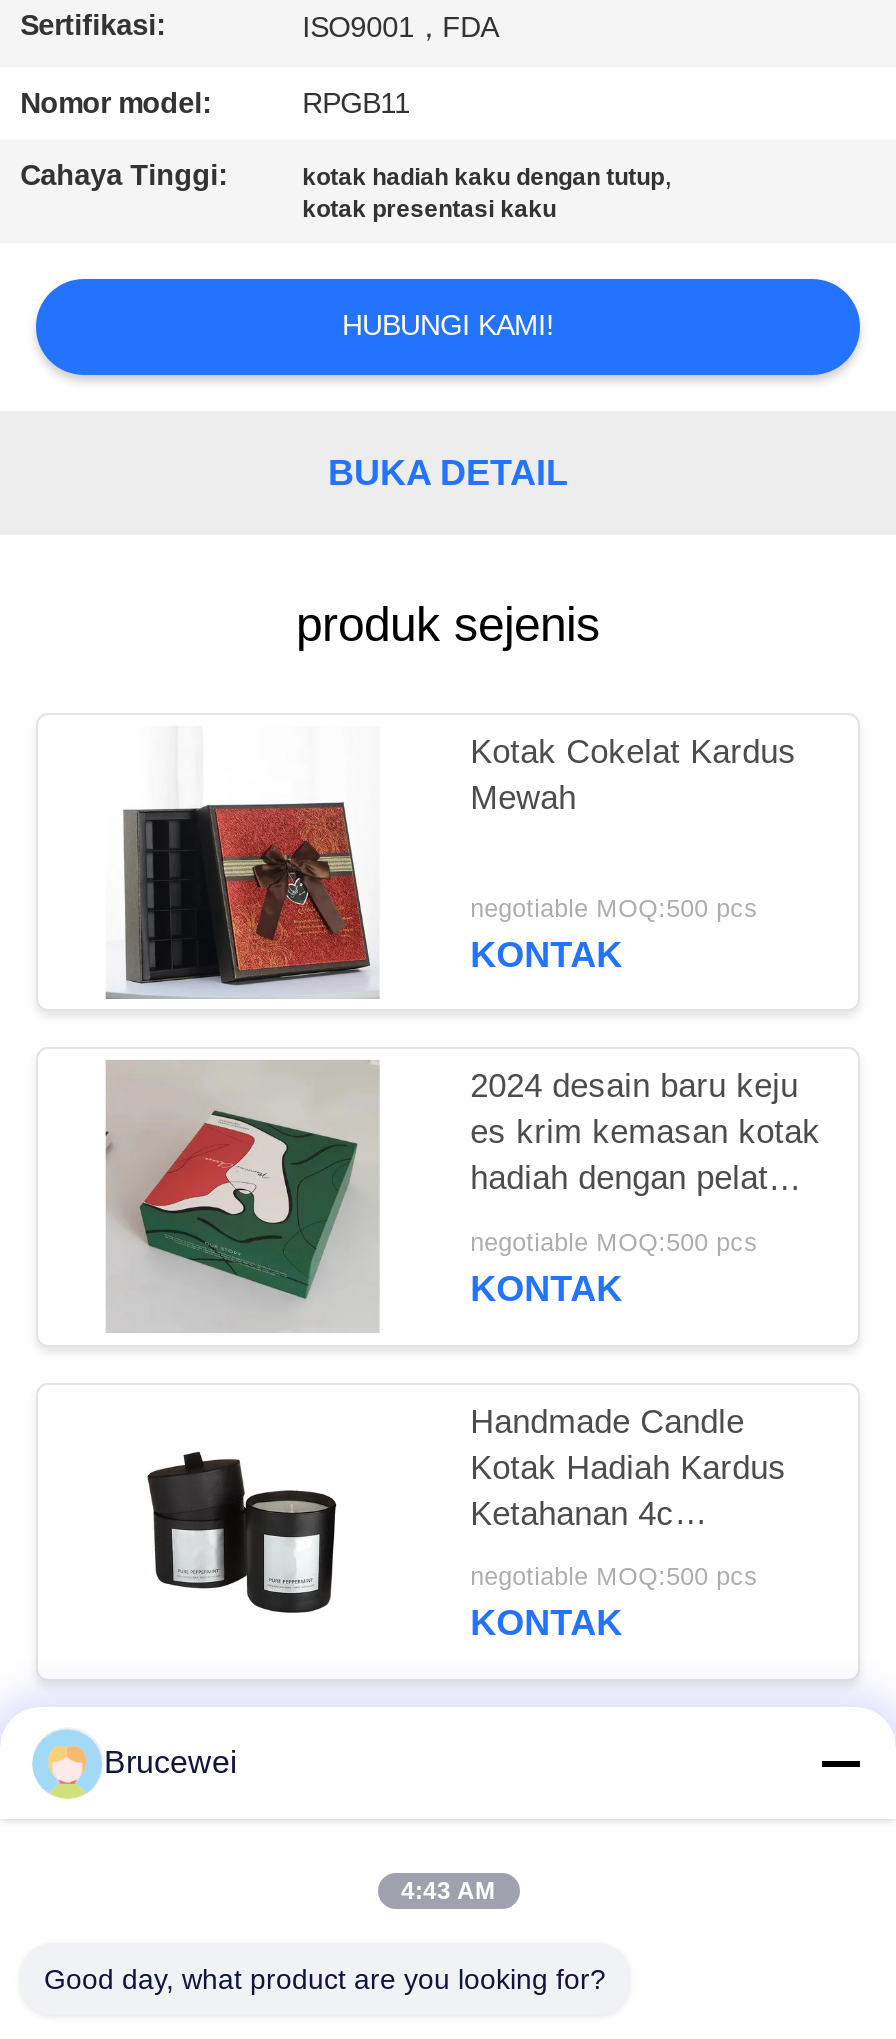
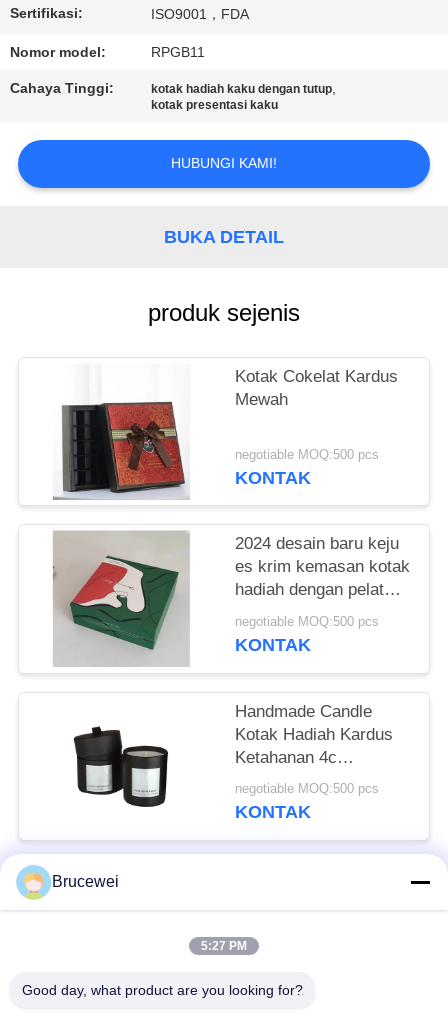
- 4:43 AM
+ 5:27 PM
